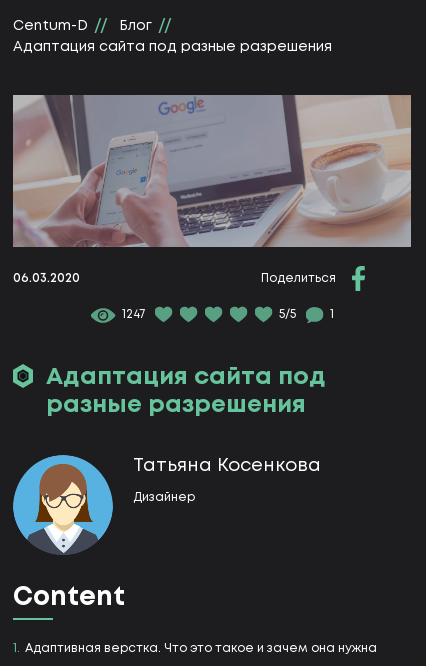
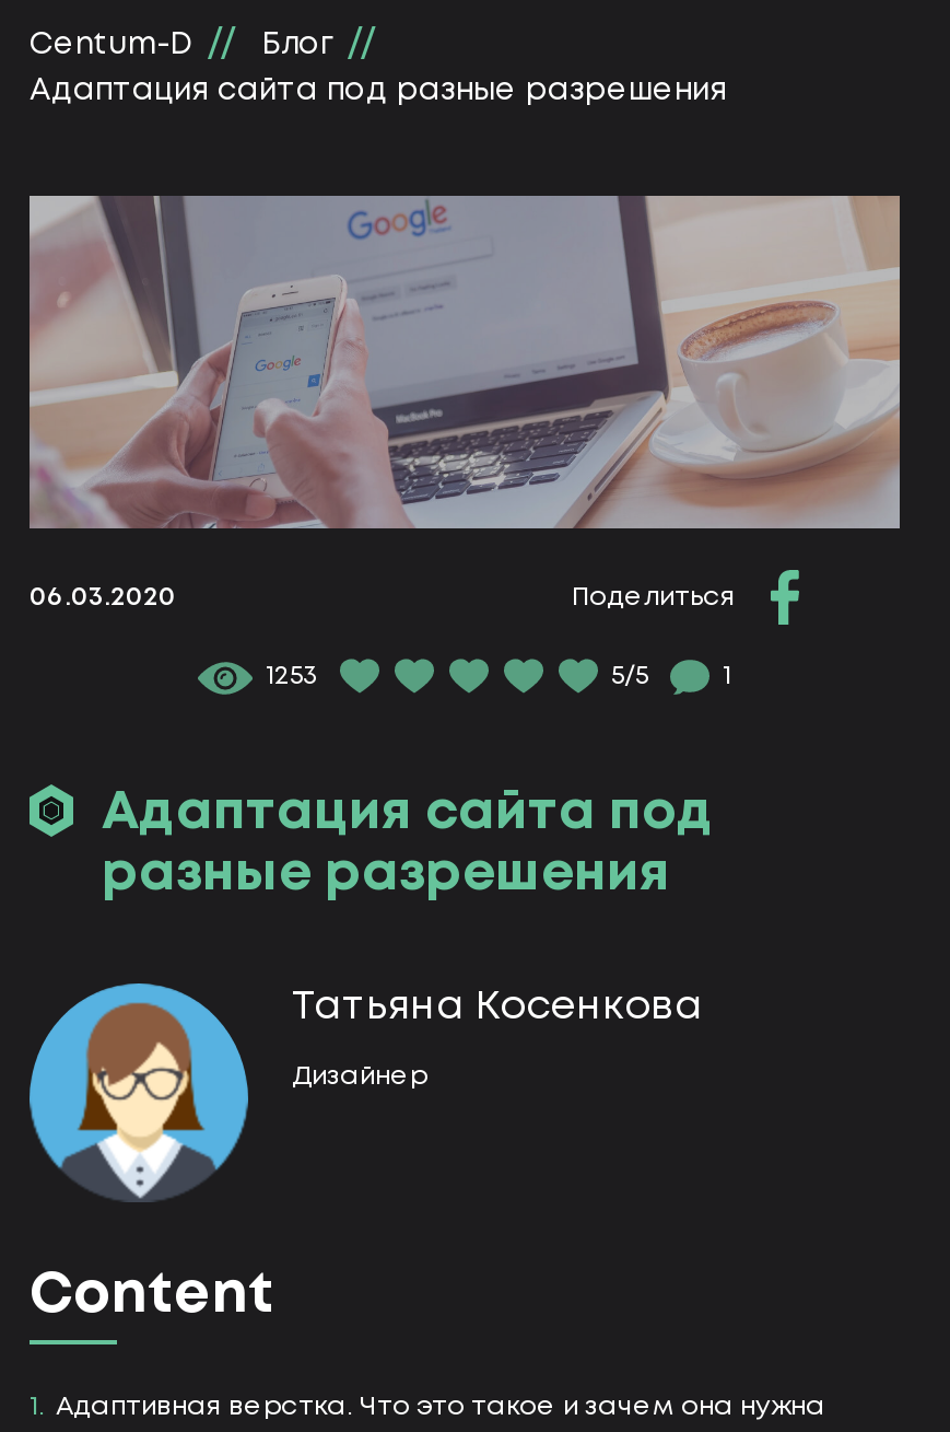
- 1247
+ 1253
